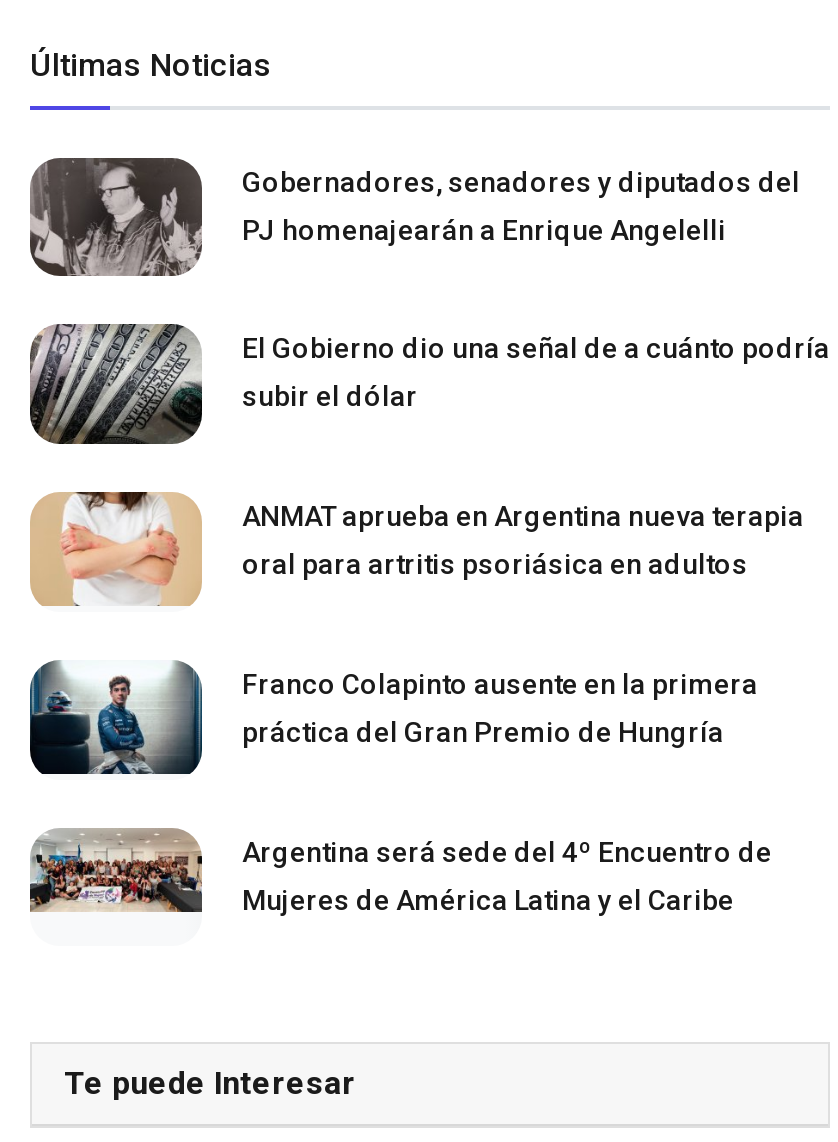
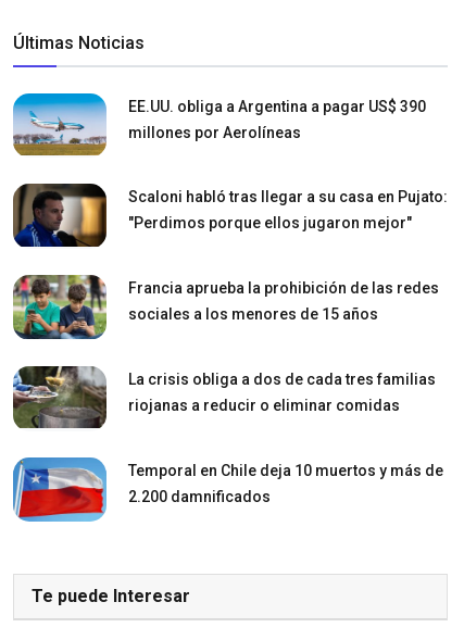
- [image]
- Gobernadores, senadores y diputados del
+ [image]
+ EE.UU. obliga a Argentina a pagar US$ 390

- PJ homenajearán a Enrique Angelelli
+ millones por Aerolíneas

- [image]
- El Gobierno dio una señal de a cuánto podría
+ [image]
+ Scaloni habló tras llegar a su casa en Pujato:

- subir el dólar
+ "Perdimos porque ellos jugaron mejor"

- [image]
- ANMAT aprueba en Argentina nueva terapia
+ [image]
+ Francia aprueba la prohibición de las redes

- oral para artritis psoriásica en adultos
+ sociales a los menores de 15 años

- [image]
- Franco Colapinto ausente en la primera
+ [image]
+ La crisis obliga a dos de cada tres familias

- práctica del Gran Premio de Hungría
+ riojanas a reducir o eliminar comidas

- [image]
- Argentina será sede del 4º Encuentro de
+ [image]
+ Temporal en Chile deja 10 muertos y más de

- Mujeres de América Latina y el Caribe
+ 2.200 damnificados
